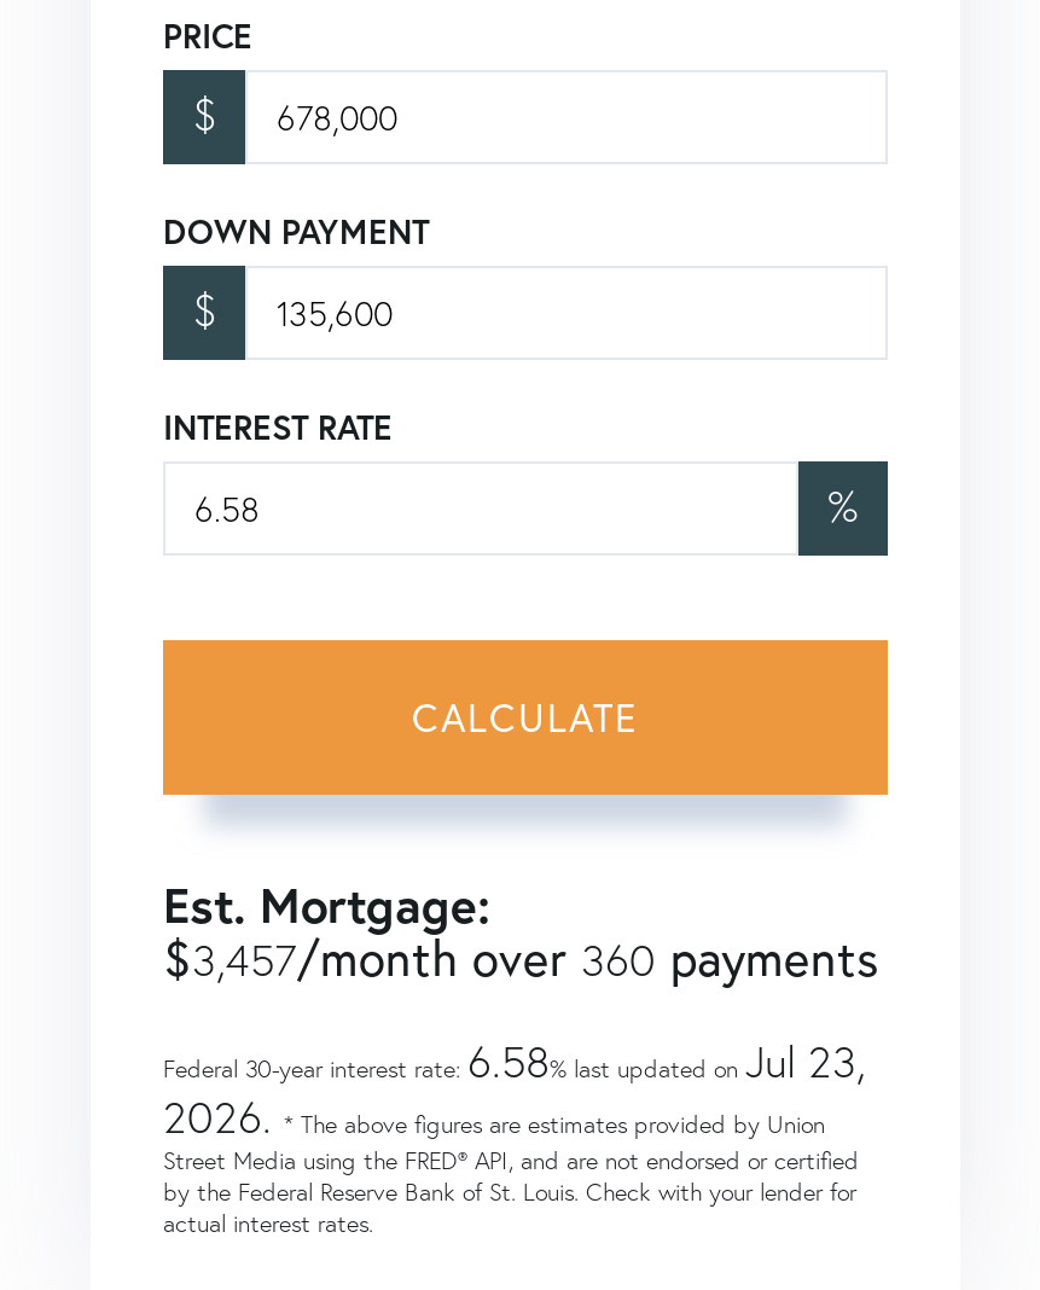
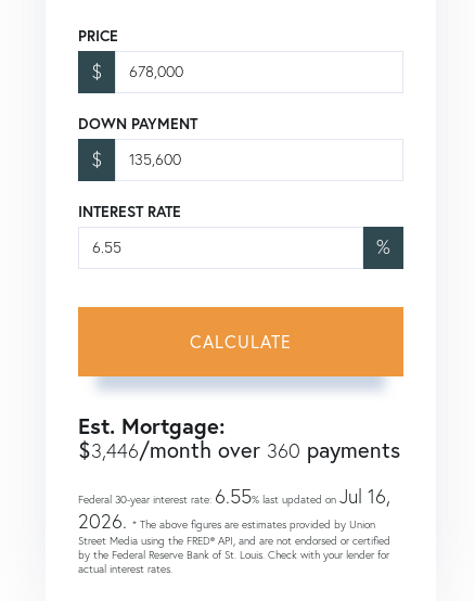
- $3,457/month over 360 payments
+ $3,446/month over 360 payments

- Federal 30-year interest rate: 6.58% last updated on Jul 23,
+ Federal 30-year interest rate: 6.55% last updated on Jul 16,
